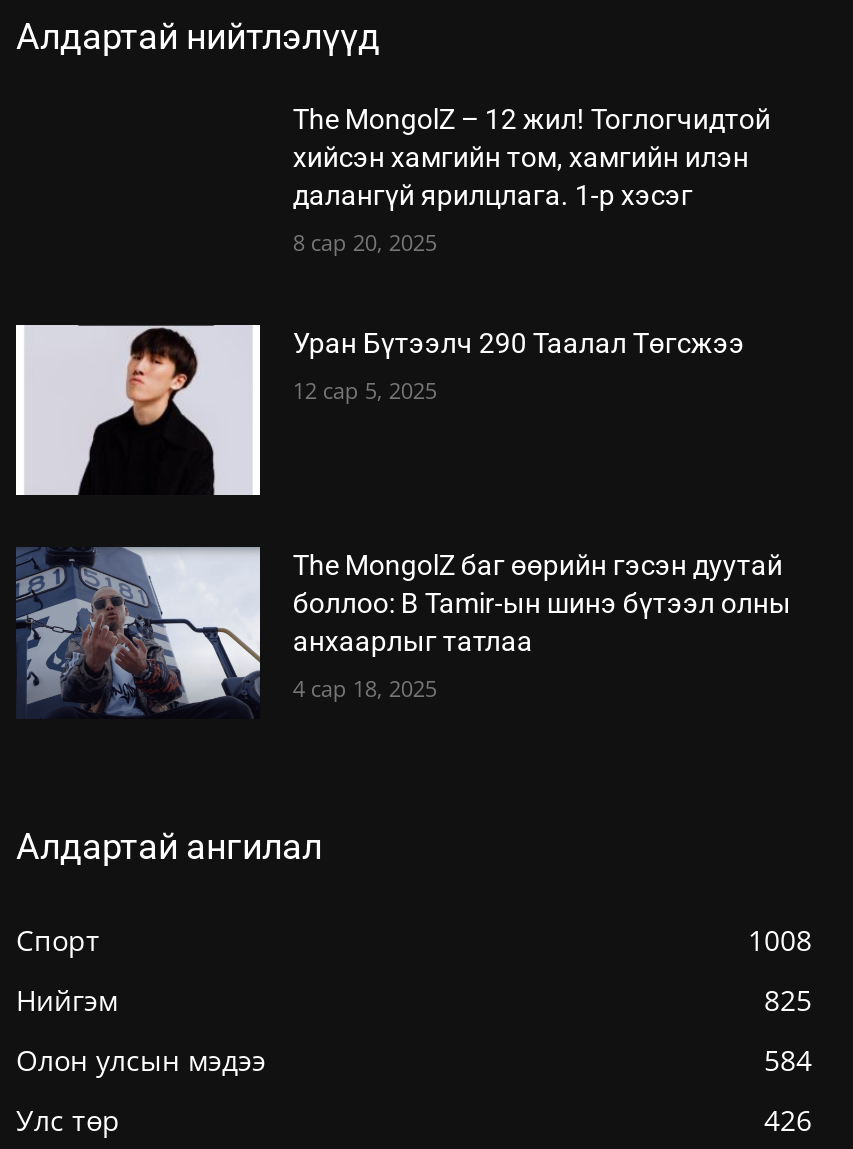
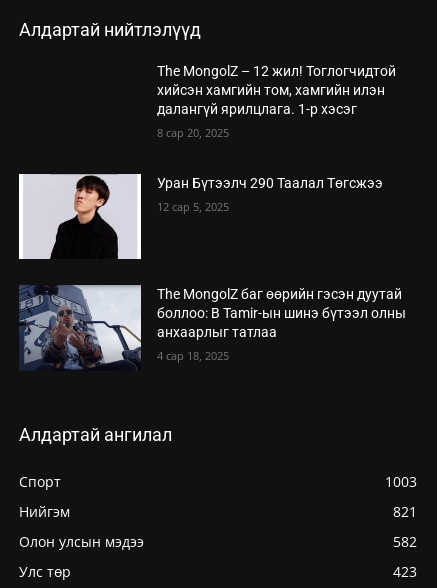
- 1008
+ 1003

- 825
+ 821

- 584
+ 582

- 426
+ 423
